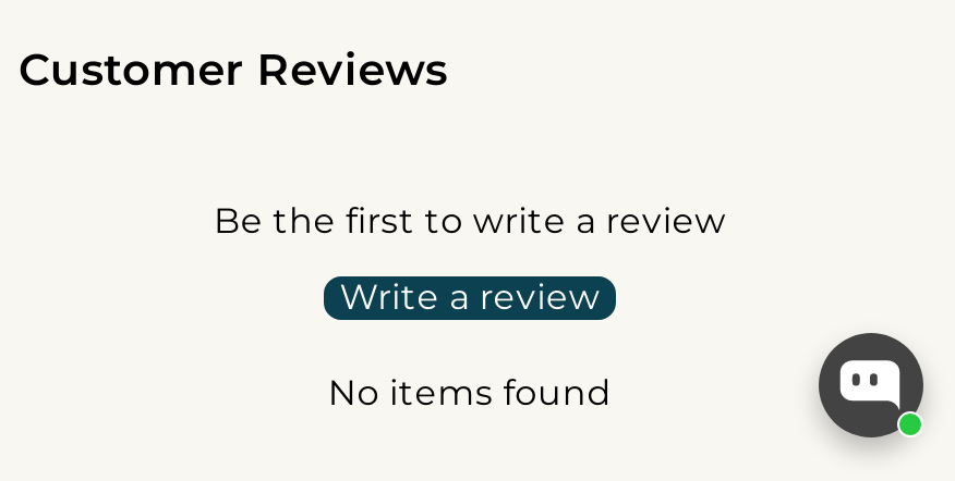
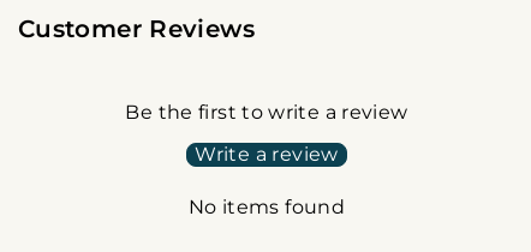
- [image]
